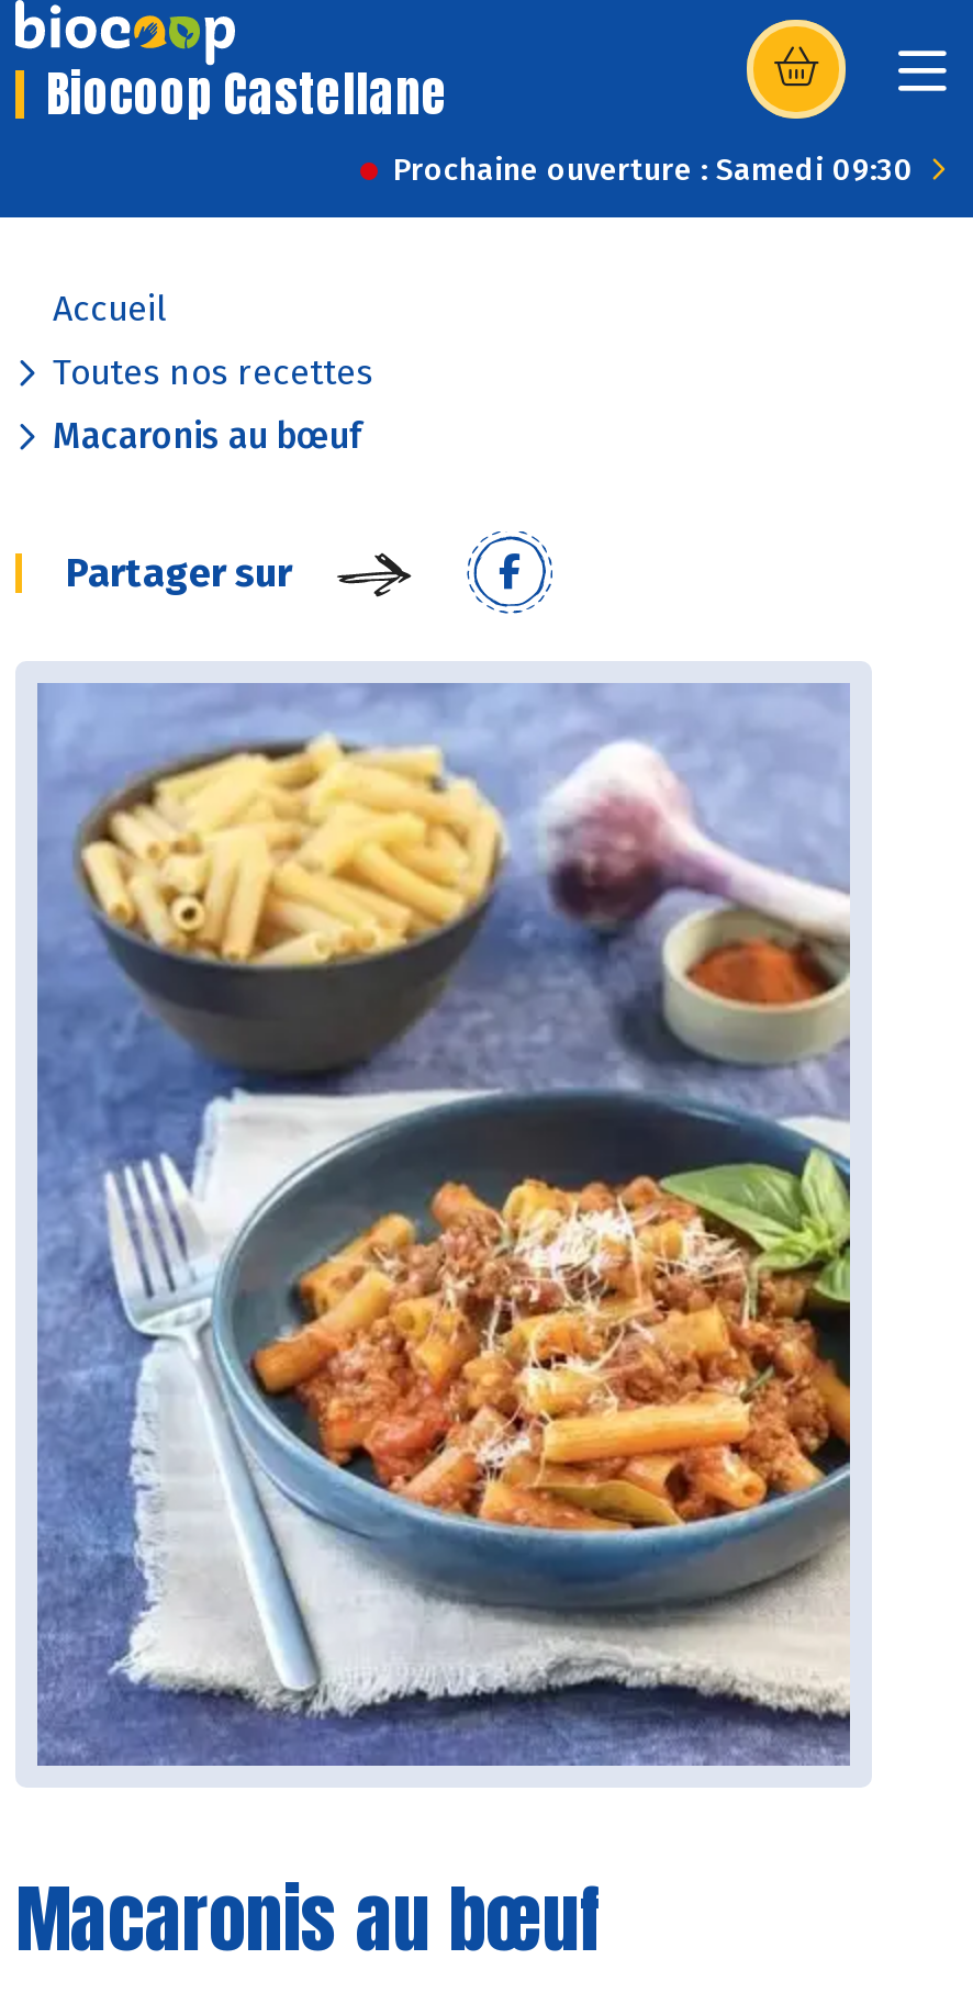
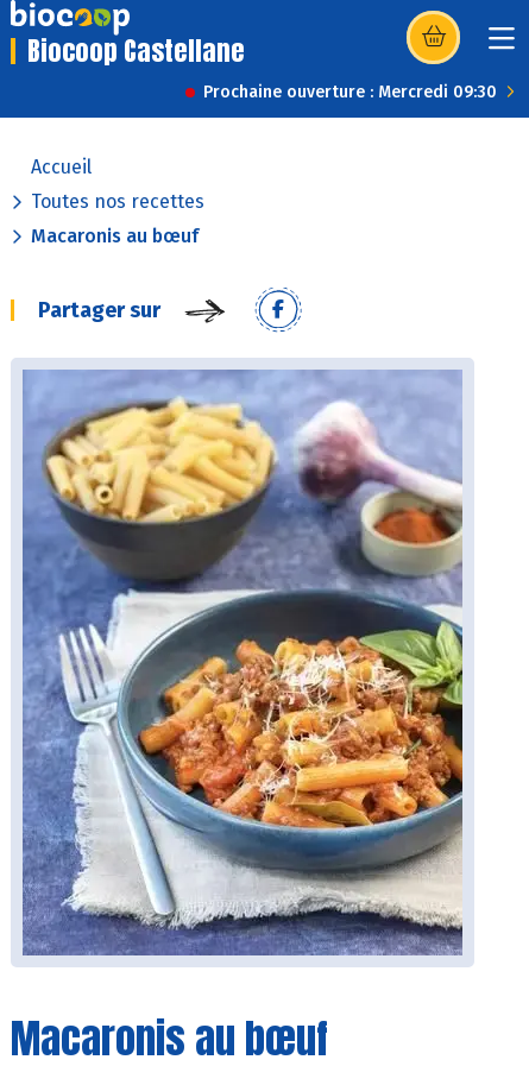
- Prochaine ouverture : Samedi 09:30
+ Prochaine ouverture : Mercredi 09:30
